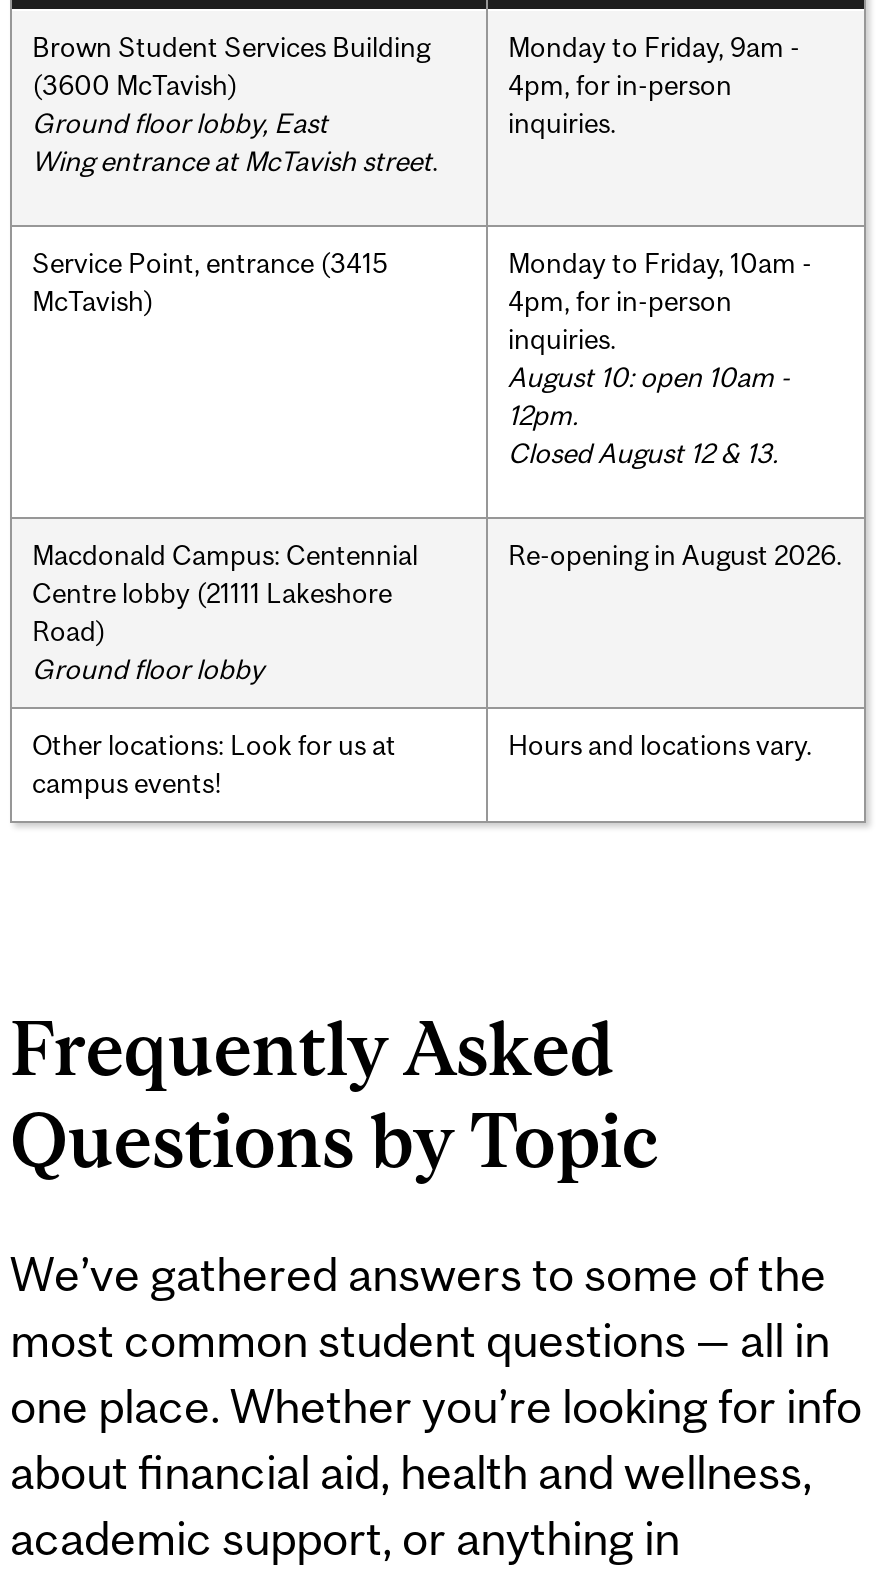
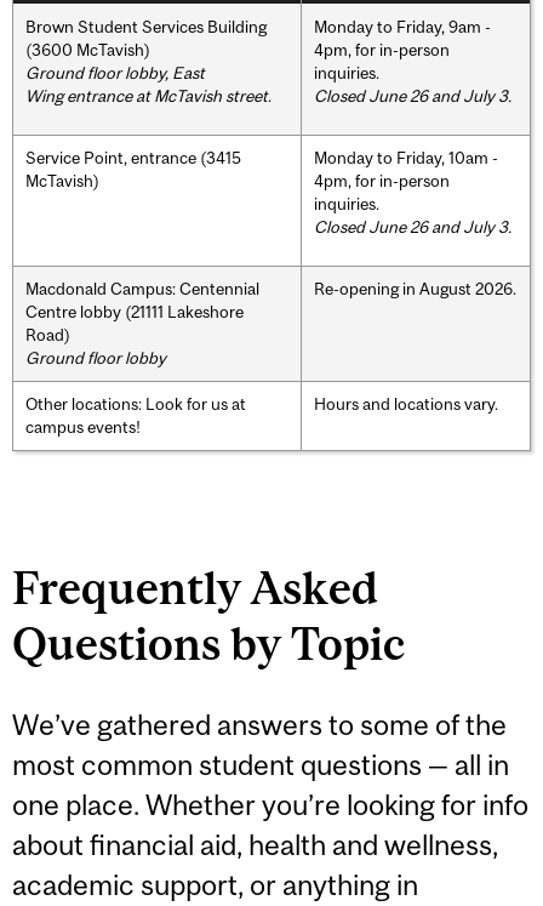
+ Closed June 26 and July 3.

- August 10: open 10am -
- 12pm.
- Closed August 12 & 13.
+ Closed June 26 and July 3.
